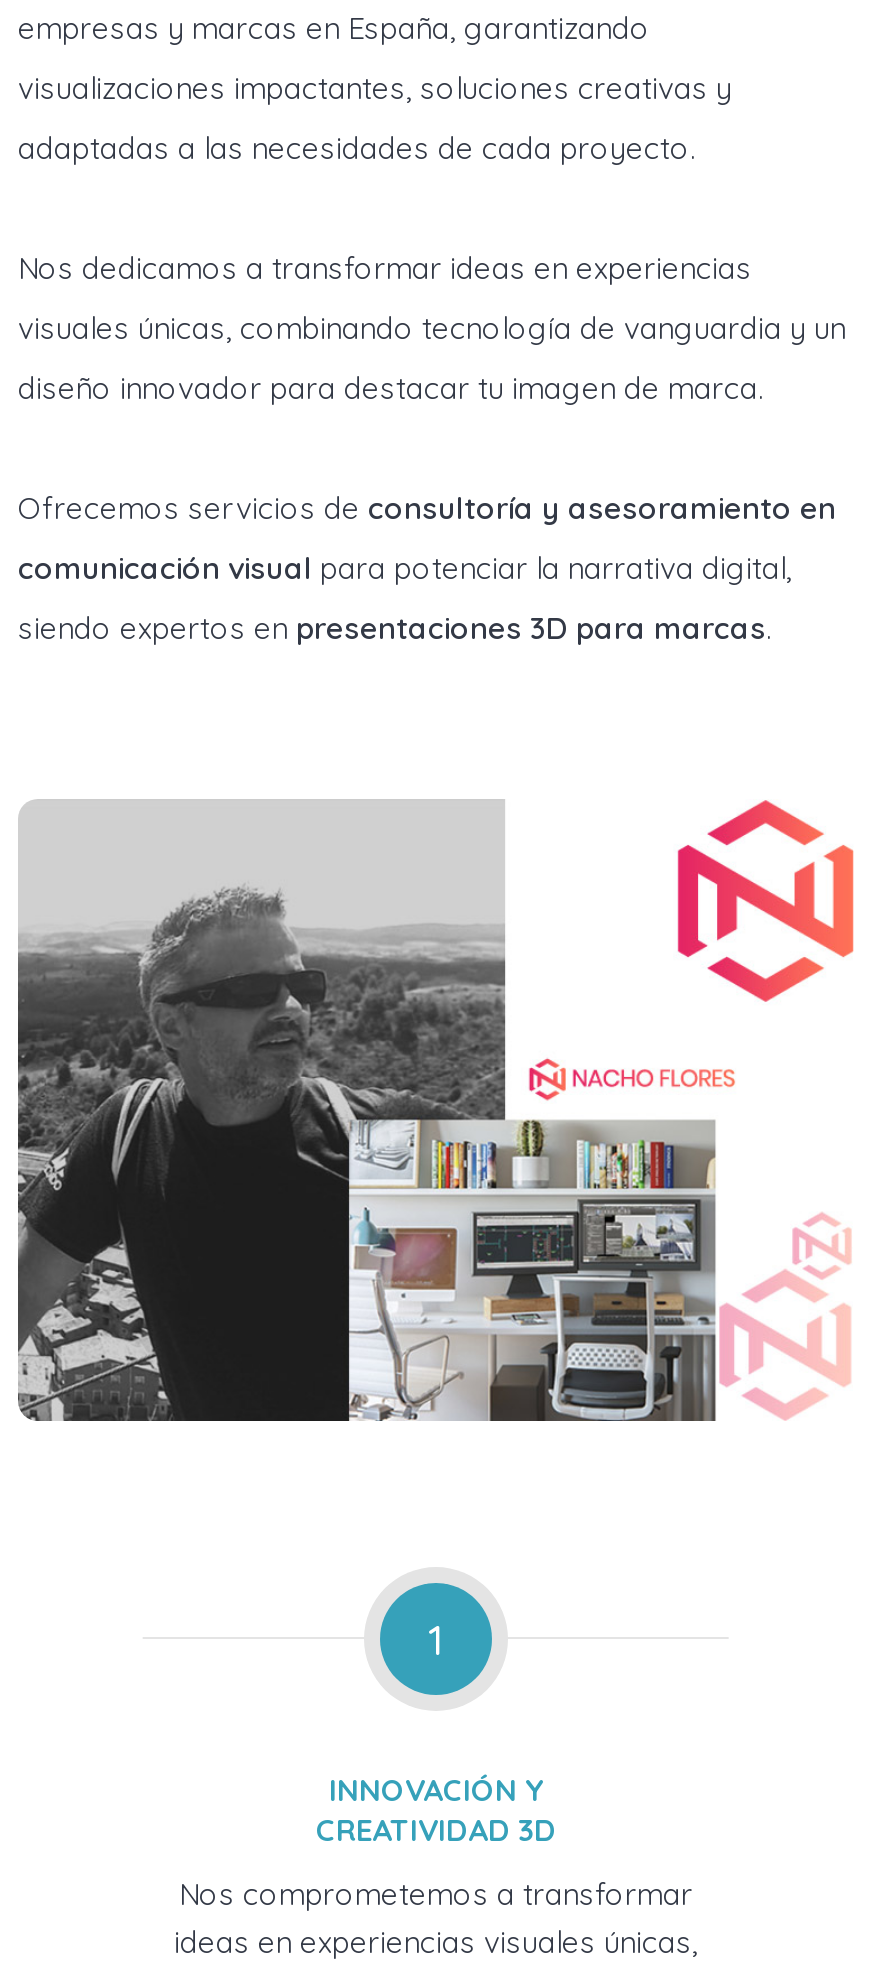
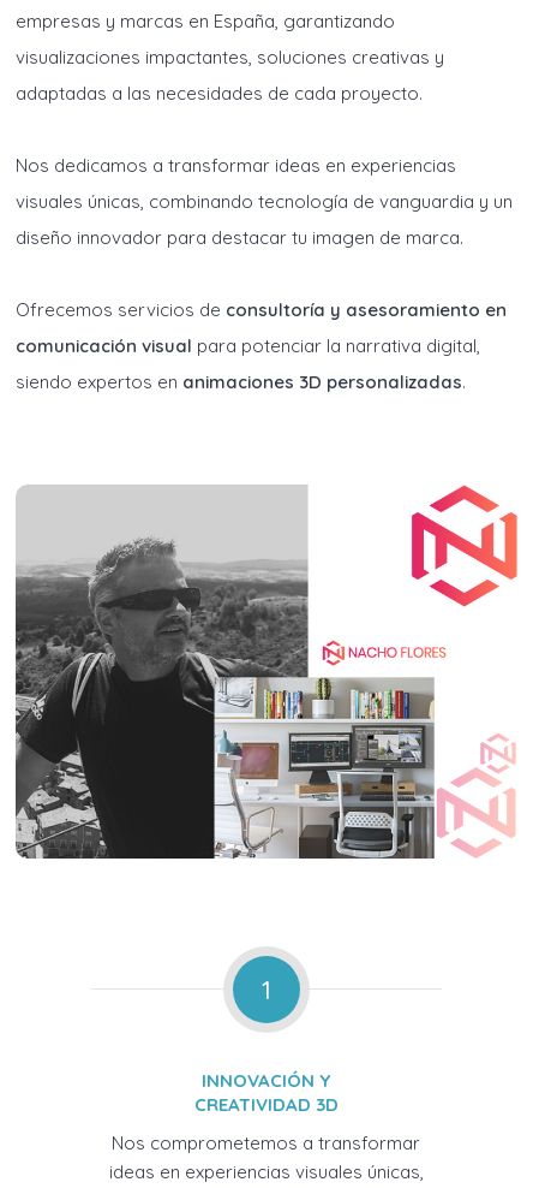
- siendo expertos en presentaciones 3D para marcas.
+ siendo expertos en animaciones 3D personalizadas.
